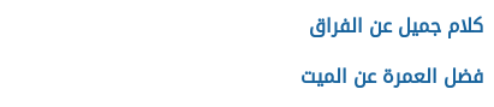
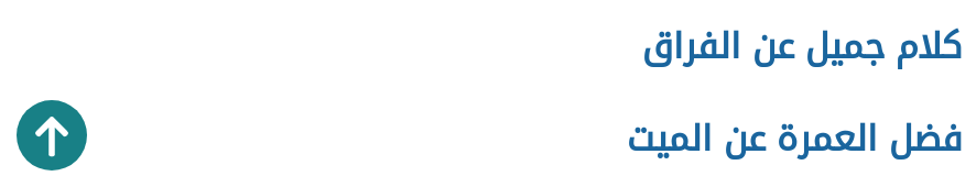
+ [image]
